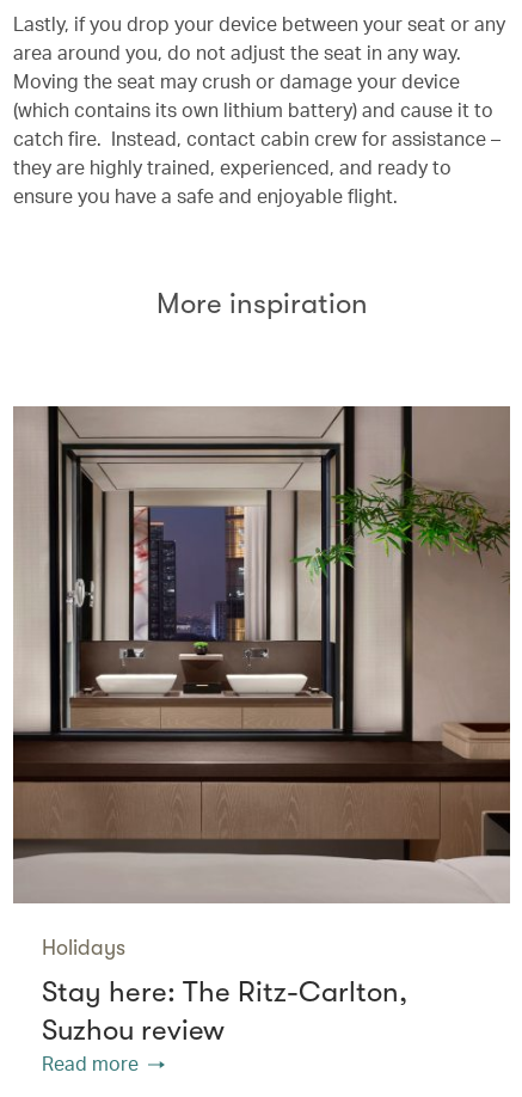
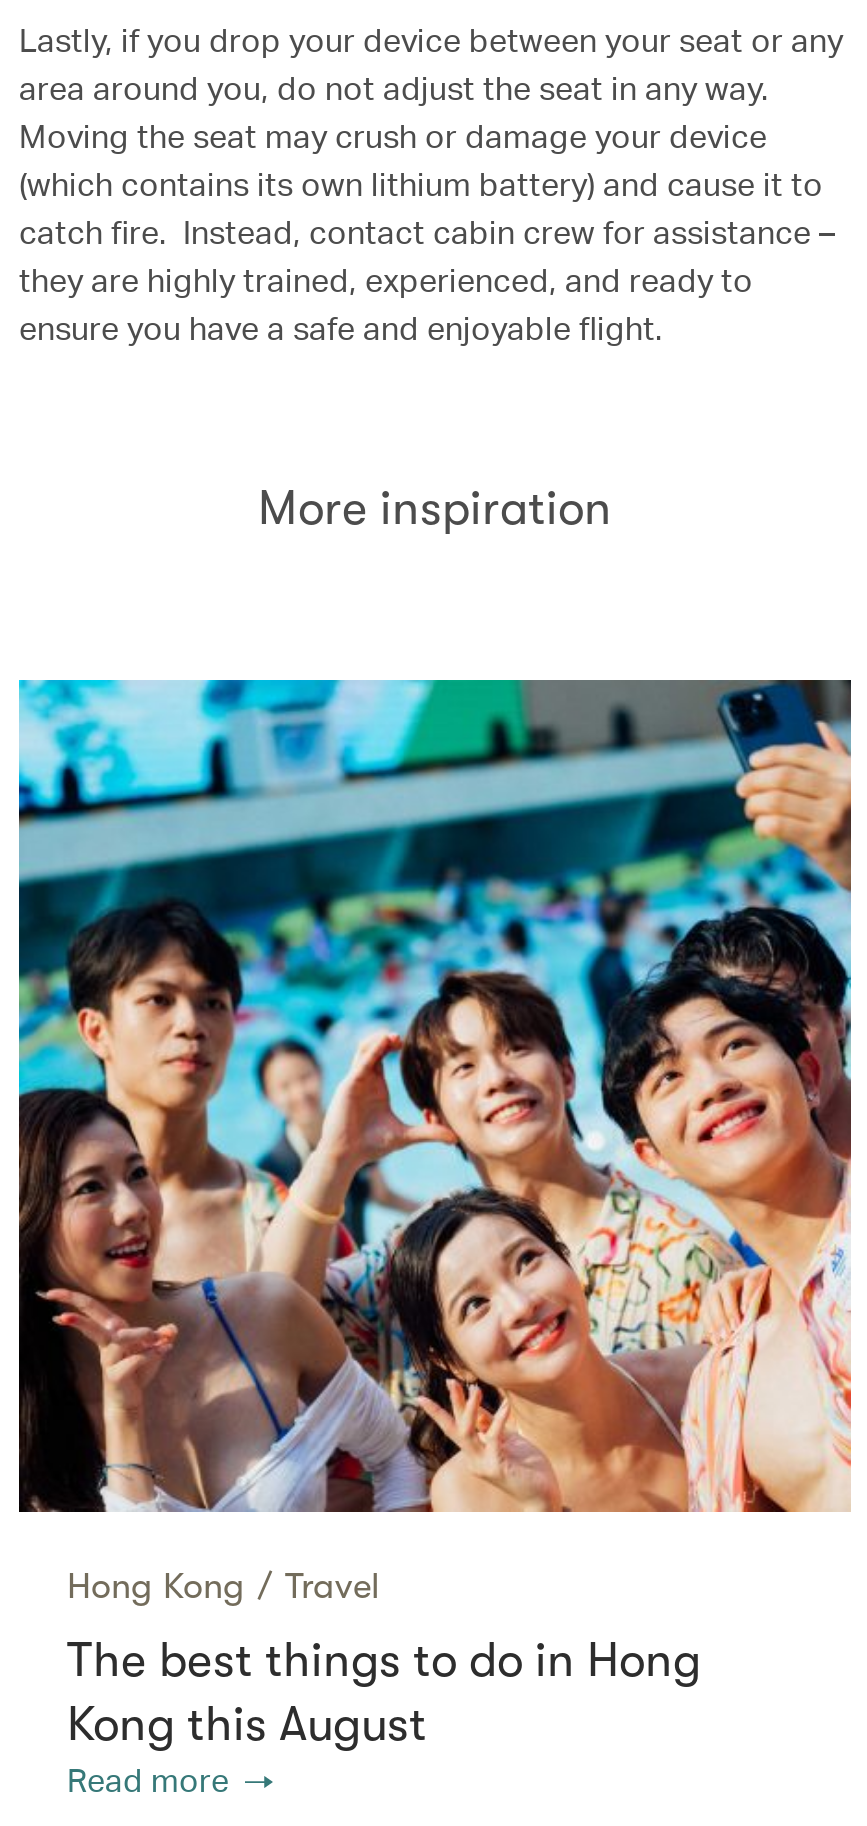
- [image]
- Holidays
+ [image]
+ Hong Kong / Travel

- Stay here: The Ritz-Carlton,
- Suzhou review
+ The best things to do in Hong
+ Kong this August
